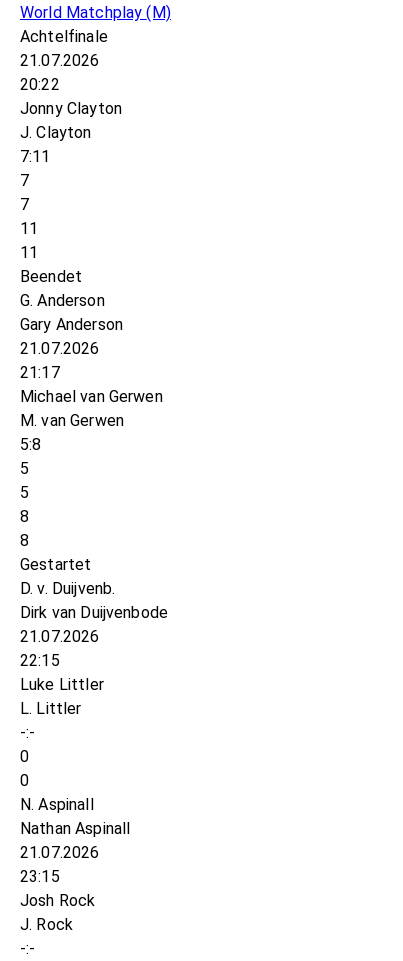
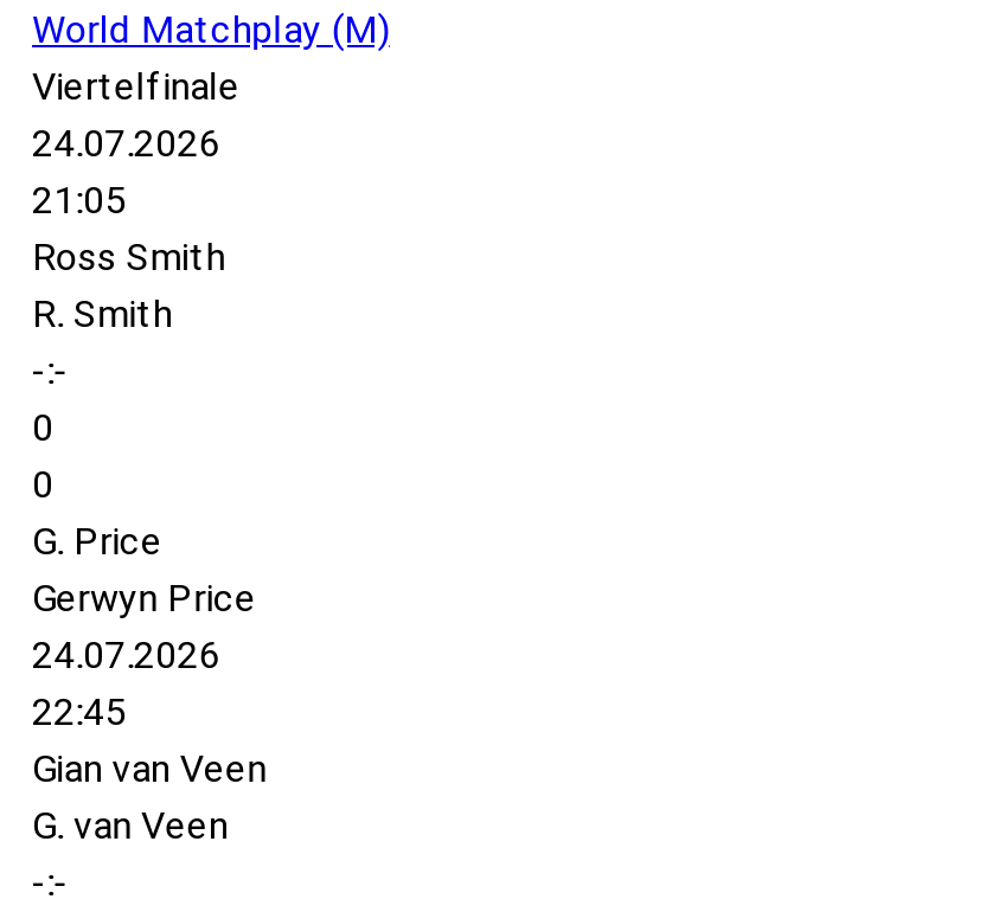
- Achtelfinale
- 21.07.2026
- 20:22
- Jonny Clayton
- J. Clayton
- 7:11
- 7
- 7
- 11
- 11
- Beendet
- G. Anderson
- Gary Anderson
- 21.07.2026
- 21:17
- Michael van Gerwen
- M. van Gerwen
- 5:8
- 5
- 5
- 8
- 8
- Gestartet
- D. v. Duijvenb.
- Dirk van Duijvenbode
- 21.07.2026
- 22:15
- Luke Littler
- L. Littler
+ Viertelfinale
+ 24.07.2026
+ 21:05
+ Ross Smith
+ R. Smith

- N. Aspinall
- Nathan Aspinall
- 21.07.2026
- 23:15
- Josh Rock
- J. Rock
+ G. Price
+ Gerwyn Price
+ 24.07.2026
+ 22:45
+ Gian van Veen
+ G. van Veen
